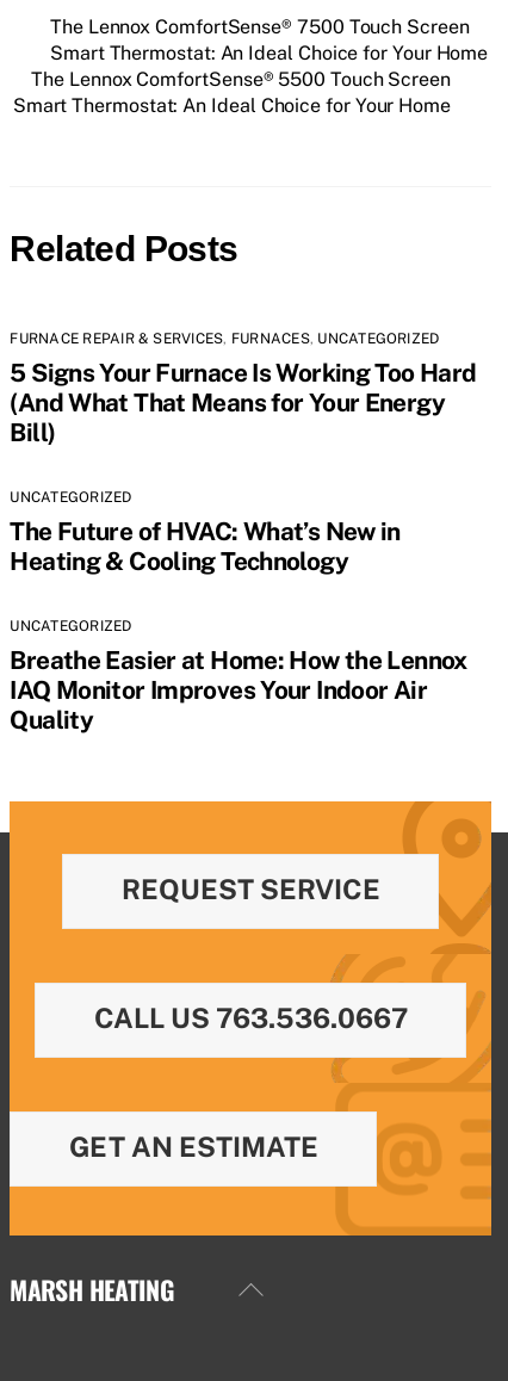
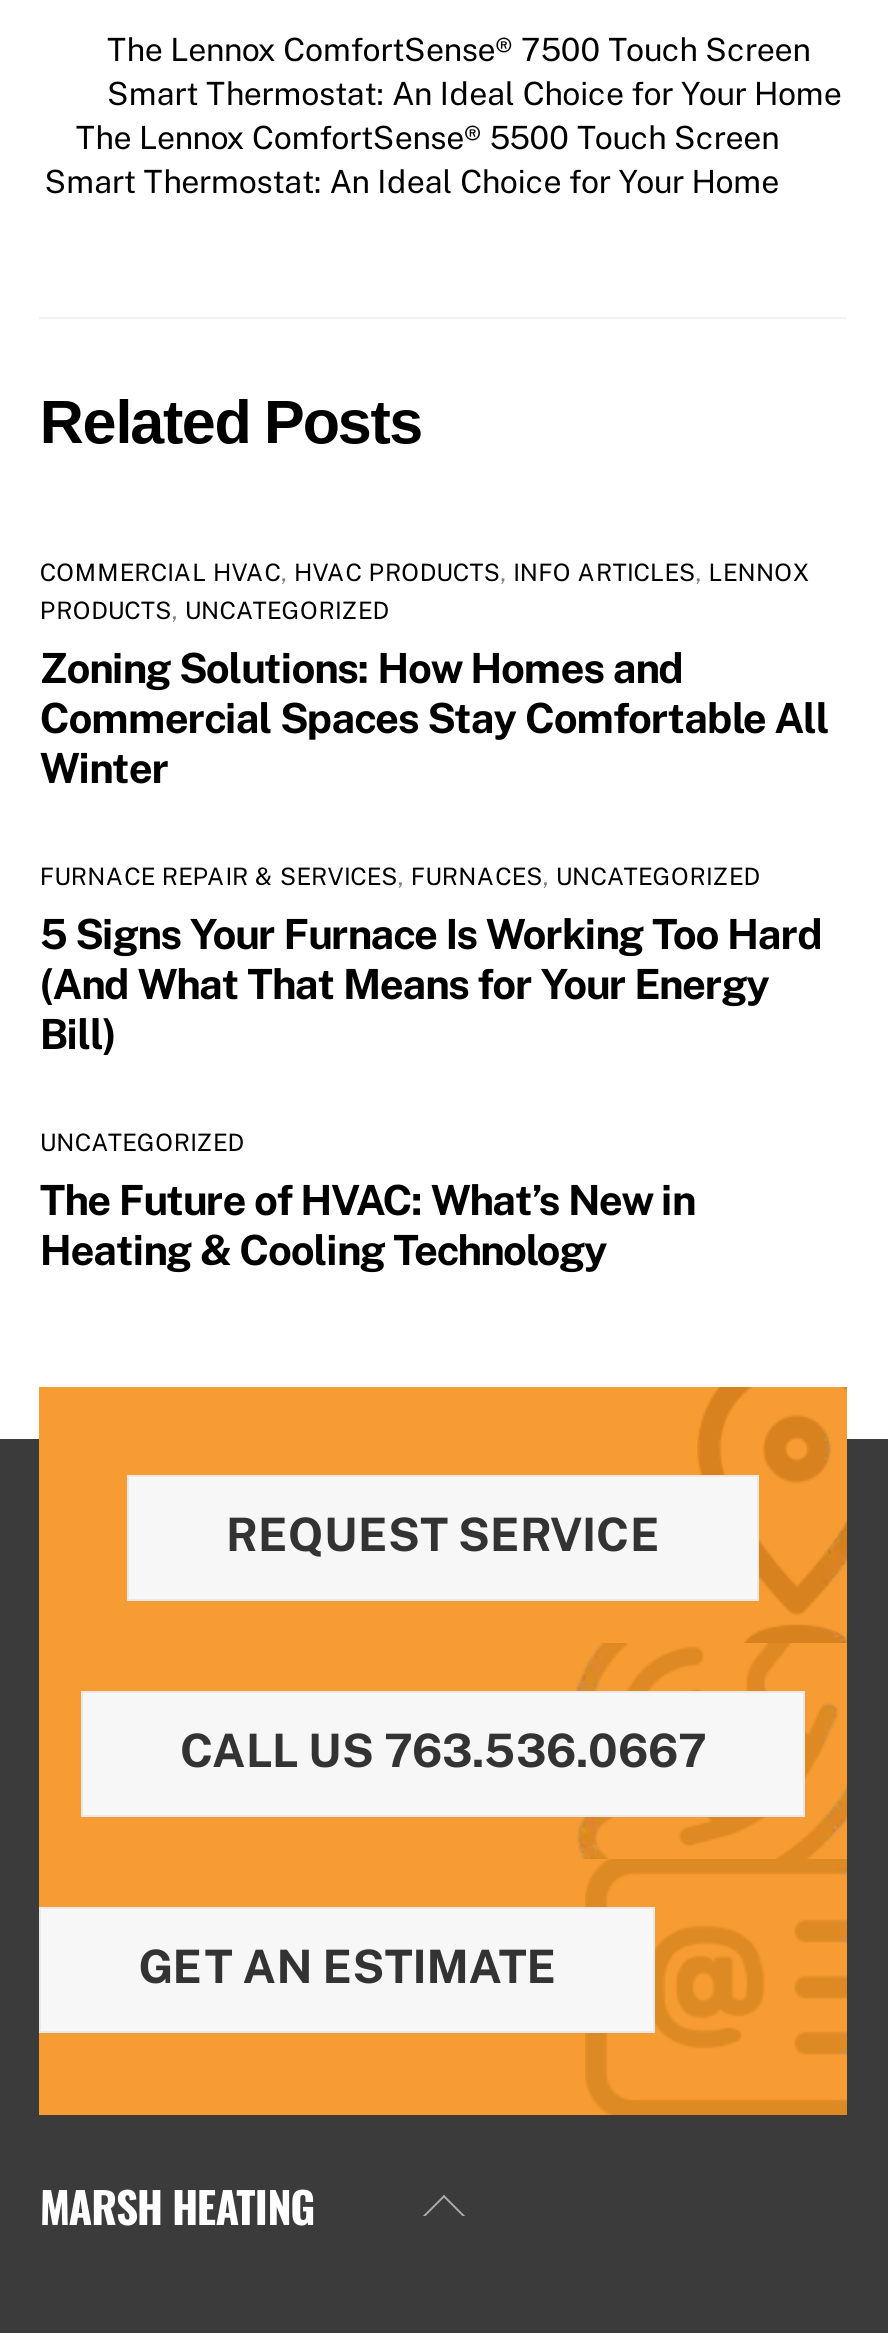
+ COMMERCIAL HVAC, HVAC PRODUCTS, INFO ARTICLES, LENNOX
+ PRODUCTS, UNCATEGORIZED
+ Zoning Solutions: How Homes and
+ Commercial Spaces Stay Comfortable All
+ Winter

moved down: FURNACE REPAIR & SERVICES, FURNACES, UNCATEGORIZED | 5 Signs Your Furnace Is Working Too Hard | (And What That Means for Your Energy | Bill) | UNCATEGORIZED | The Future of HVAC: What’s New in | Heating & Cooling Technology

- UNCATEGORIZED
- Breathe Easier at Home: How the Lennox
- IAQ Monitor Improves Your Indoor Air
- Quality
